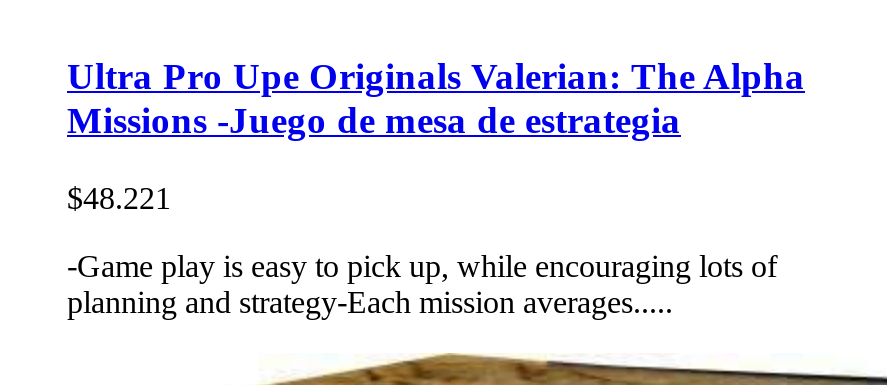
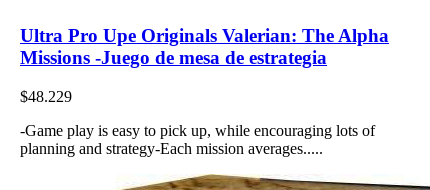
- $48.221
+ $48.229
